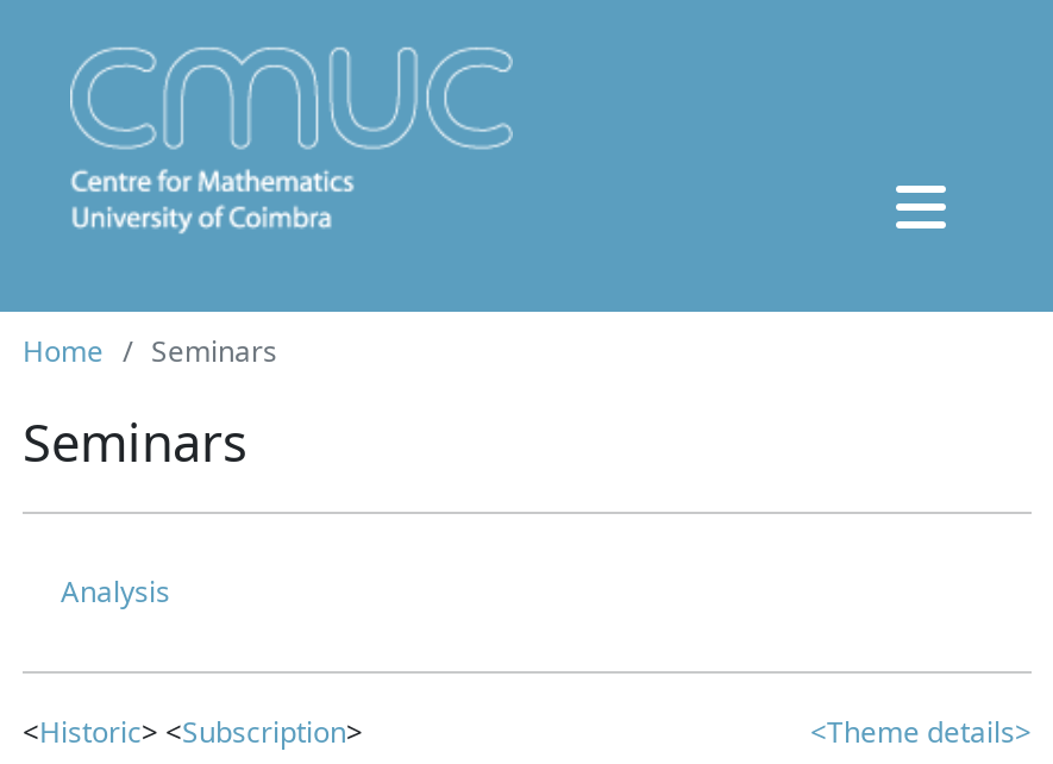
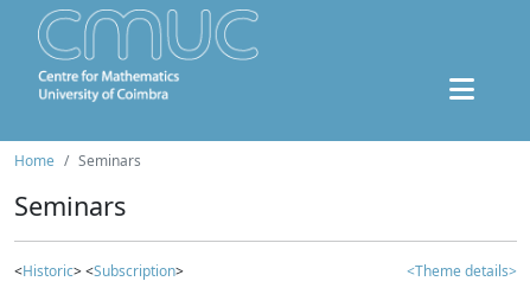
- Analysis
